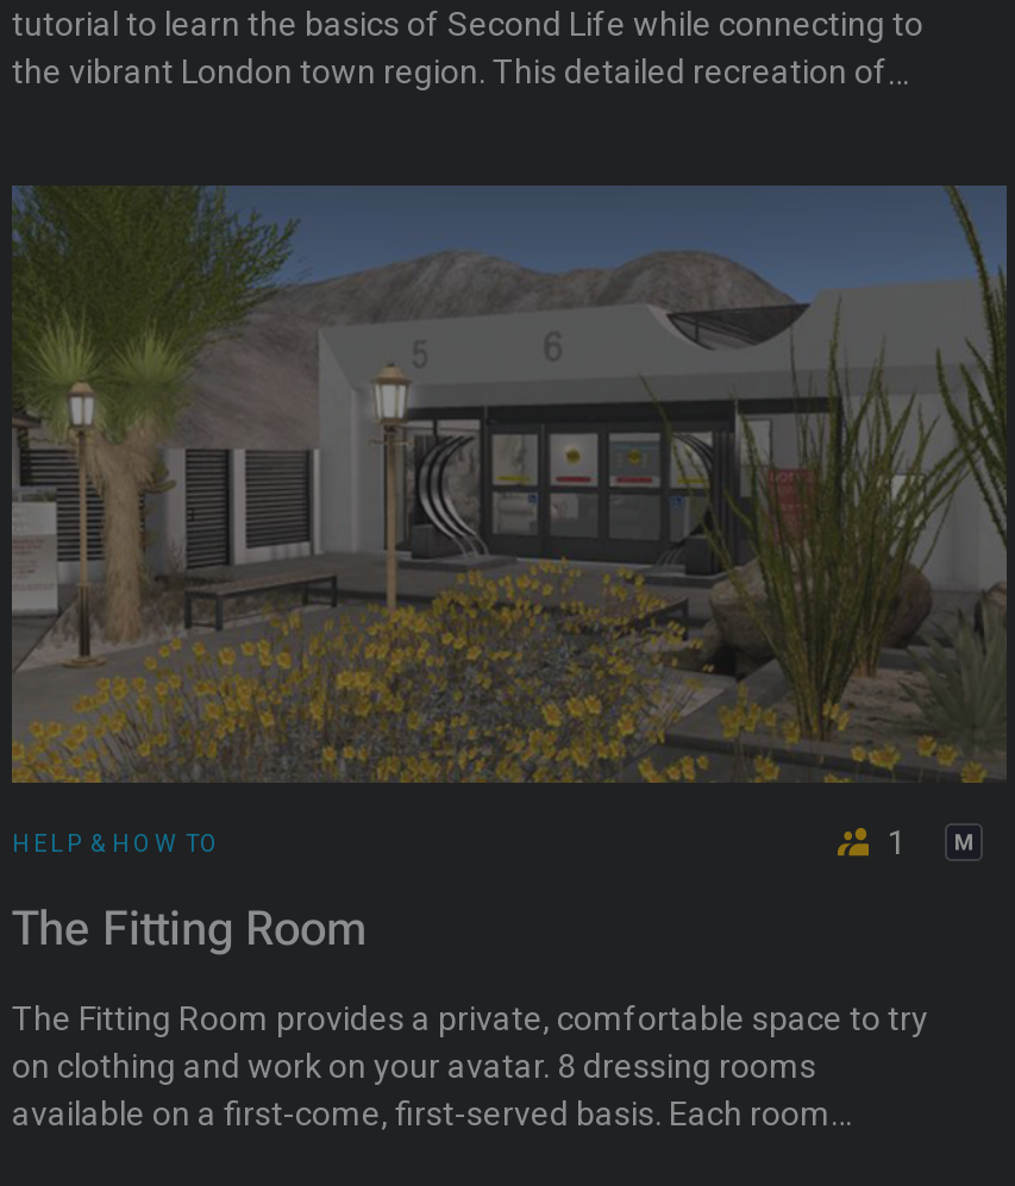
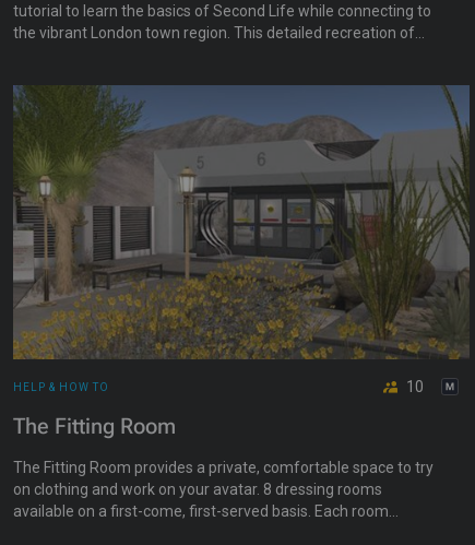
- 1
+ 10
